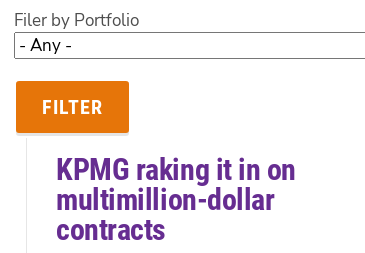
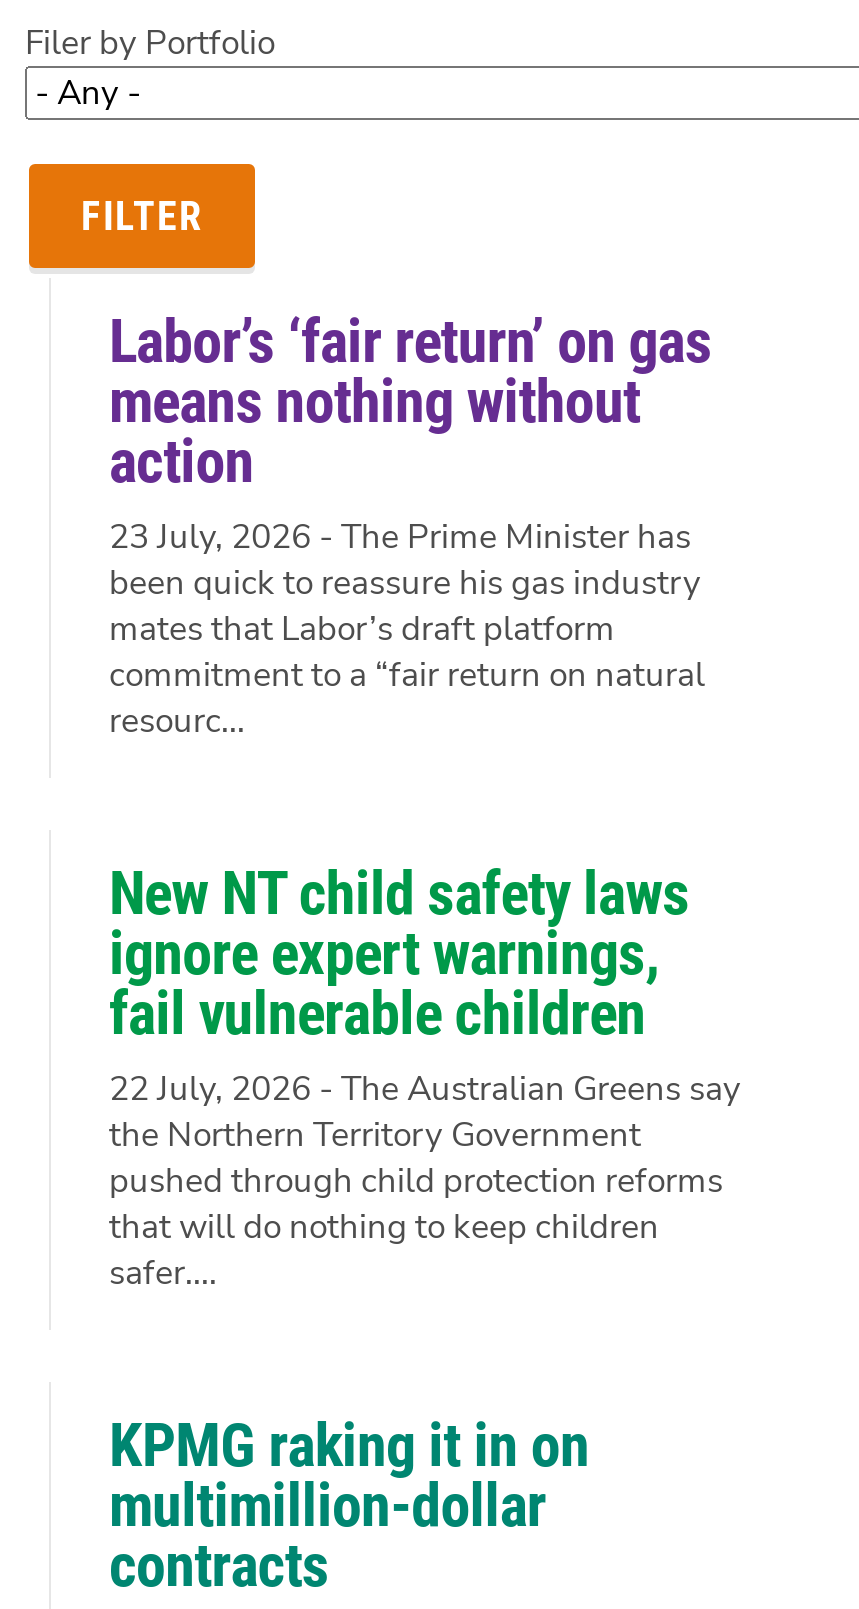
+ Labor’s ‘fair return’ on gas
+ means nothing without
+ action
+ 23 July, 2026 - The Prime Minister has
+ been quick to reassure his gas industry
+ mates that Labor’s draft platform
+ commitment to a “fair return on natural
+ resourc...
+ New NT child safety laws
+ ignore expert warnings,
+ fail vulnerable children
+ 22 July, 2026 - The Australian Greens say
+ the Northern Territory Government
+ pushed through child protection reforms
+ that will do nothing to keep children
+ safer....
